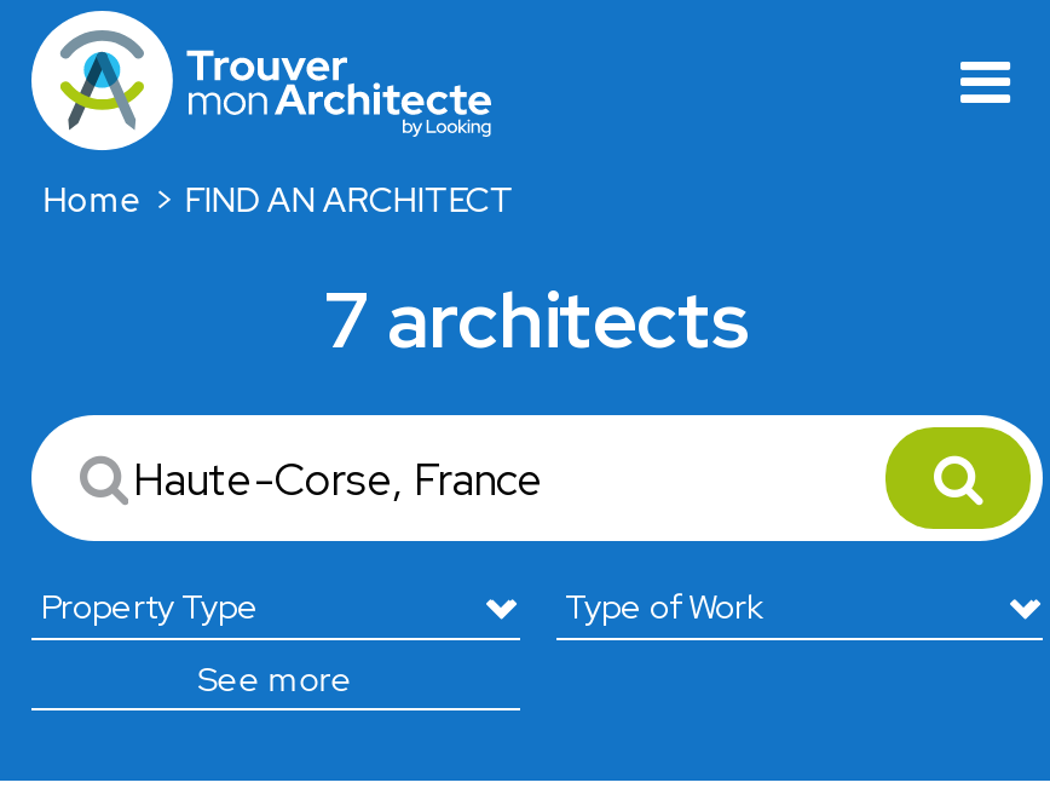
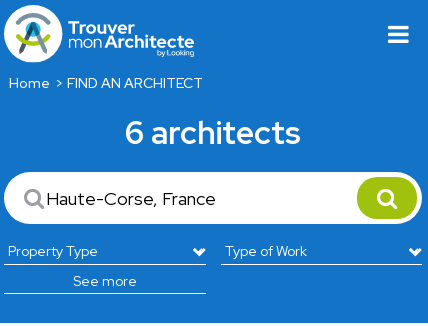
- 7 architects
+ 6 architects
